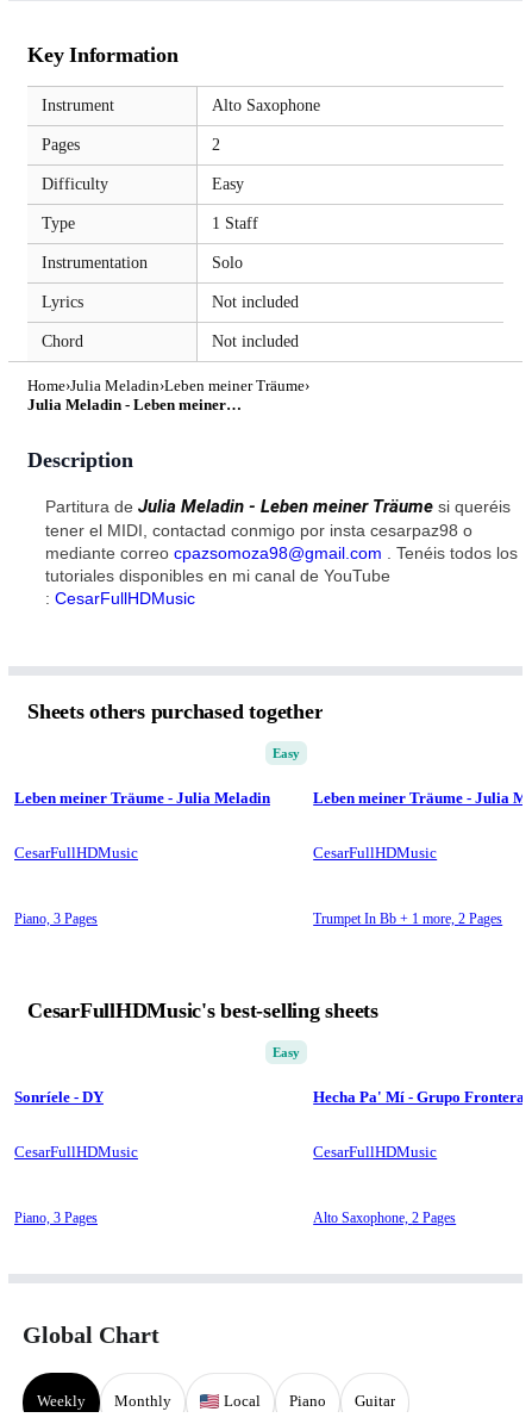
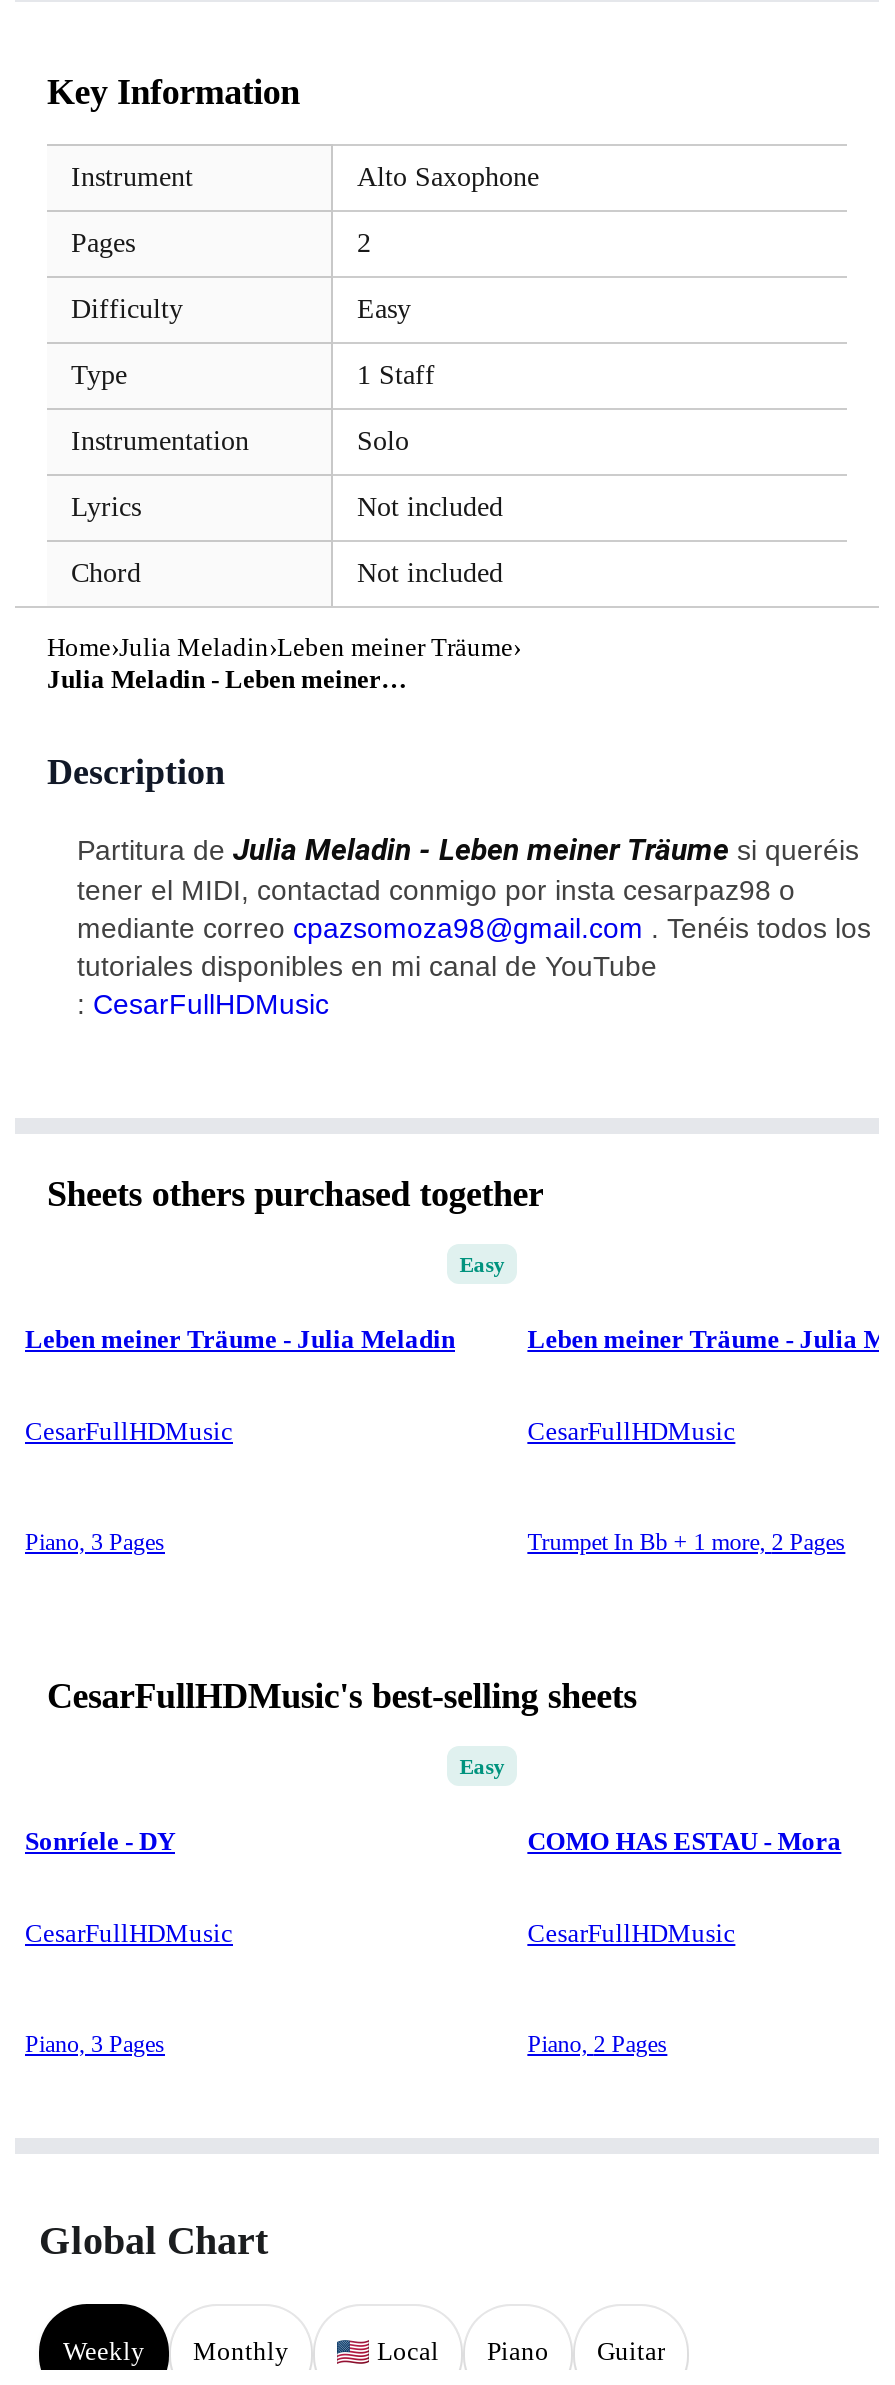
- Hecha Pa' Mí - Grupo Frontera
+ COMO HAS ESTAU - Mora

- Alto Saxophone, 2 Pages
+ Piano, 2 Pages
